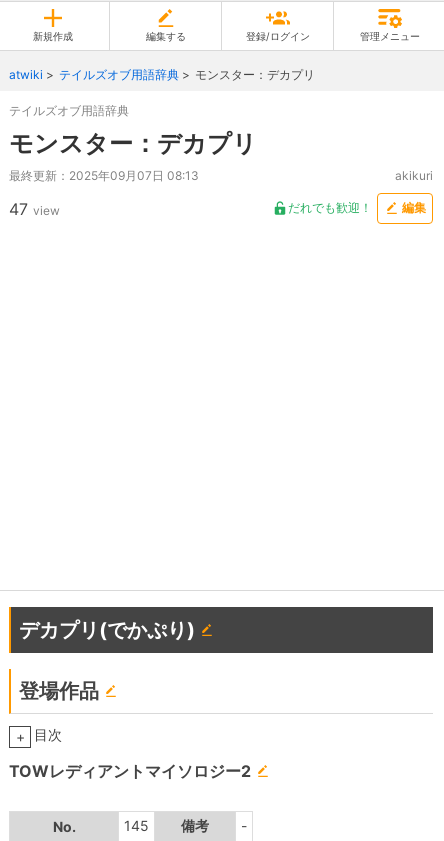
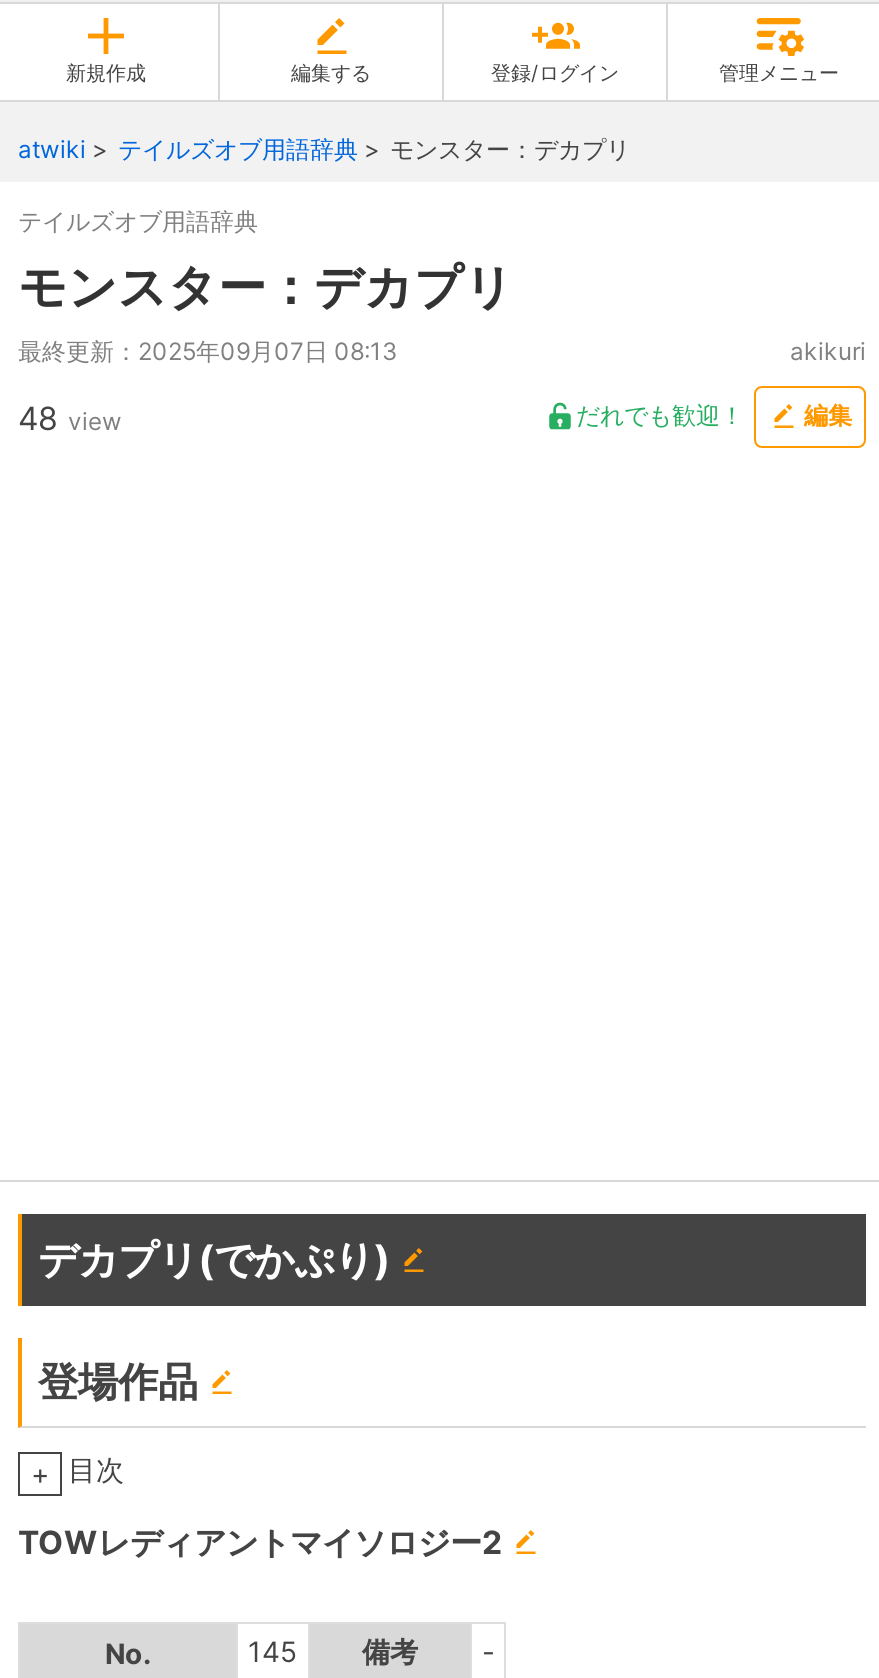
- 47 view
+ 48 view
